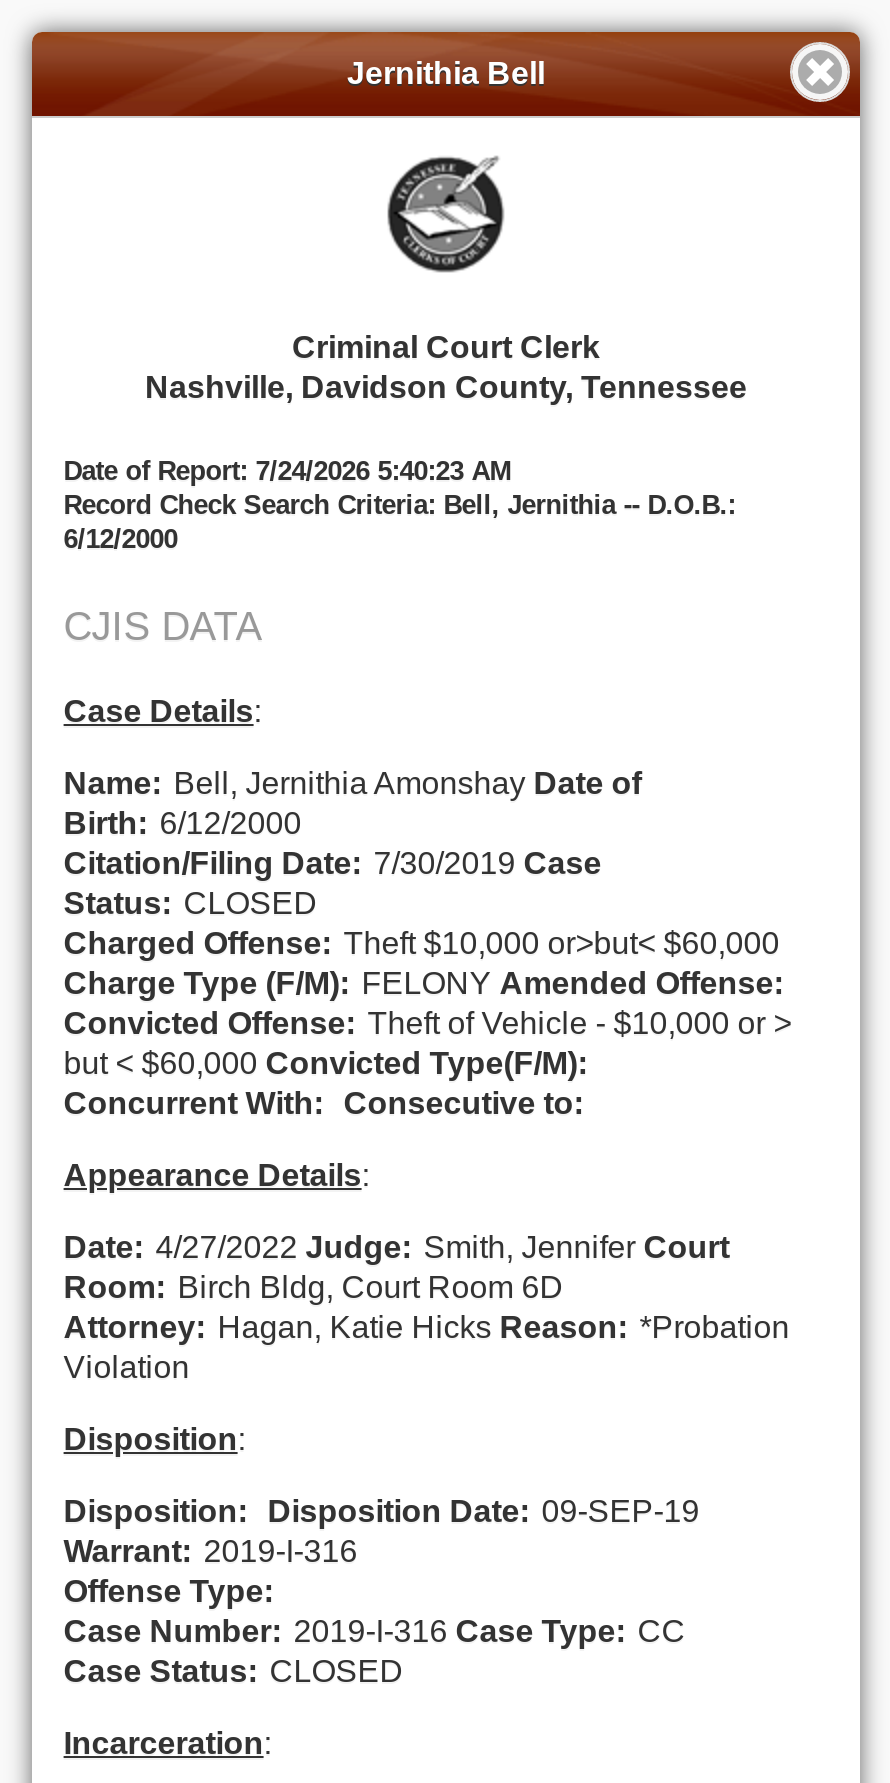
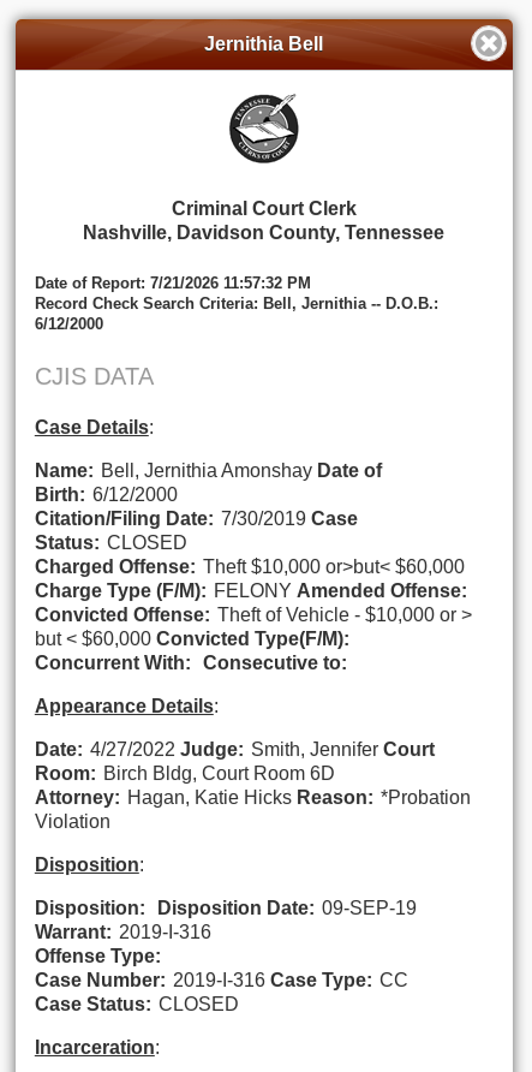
- Date of Report: 7/24/2026 5:40:23 AM
+ Date of Report: 7/21/2026 11:57:32 PM
